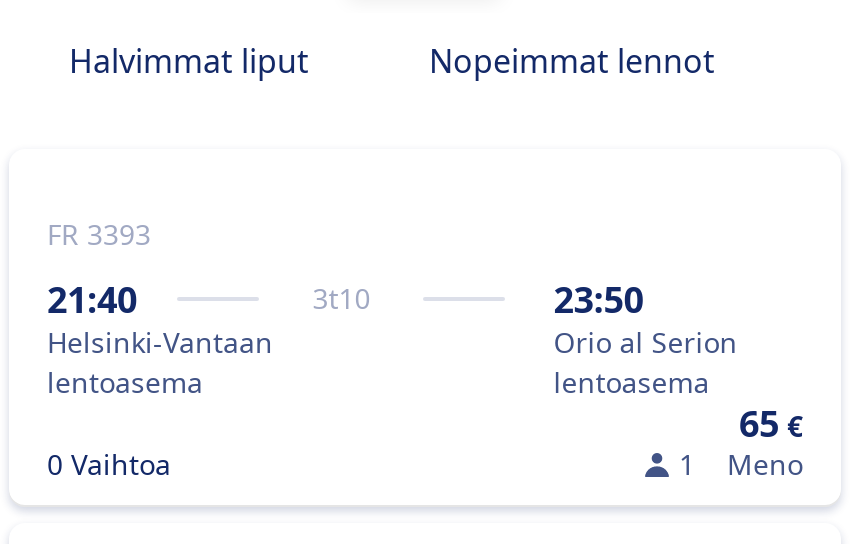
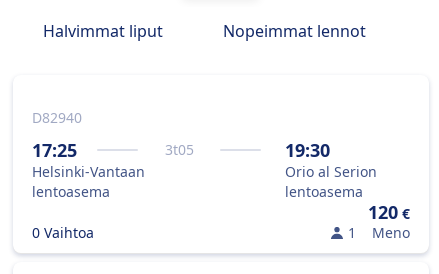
- FR 3393
+ D82940

- 21:40
- 3t10
+ 17:25
+ 3t05

- 23:50
+ 19:30

- 65 €
+ 120 €
